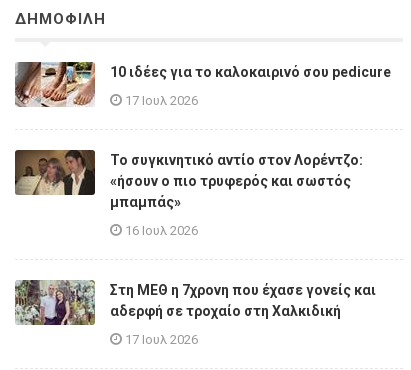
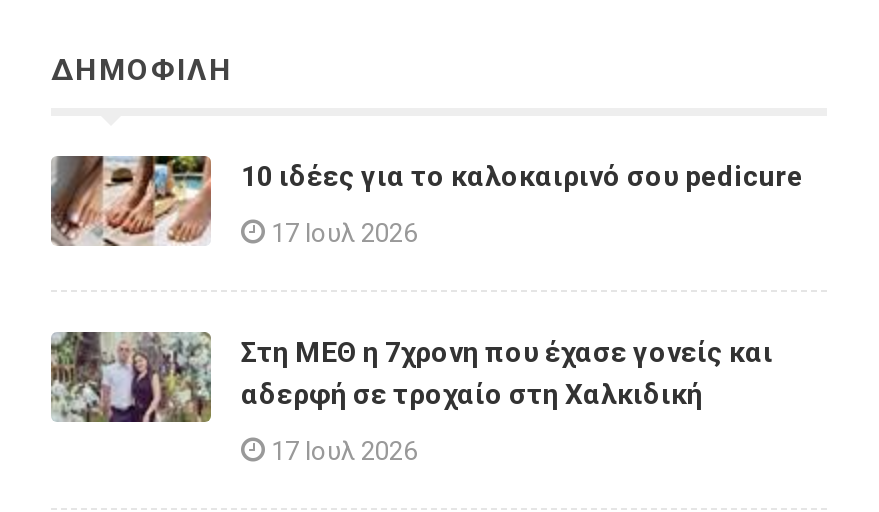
- [image]
- Το συγκινητικό αντίο στον Λορέντζο:
- «ήσουν ο πιο τρυφερός και σωστός
- μπαμπάς»
- 16 Ιουλ 2026
